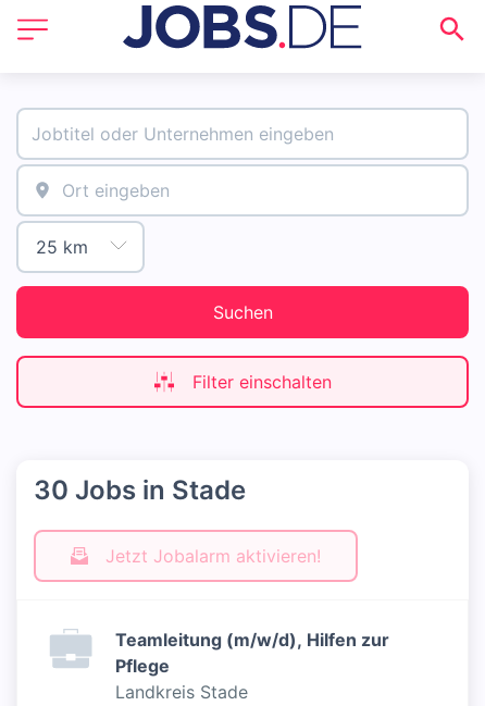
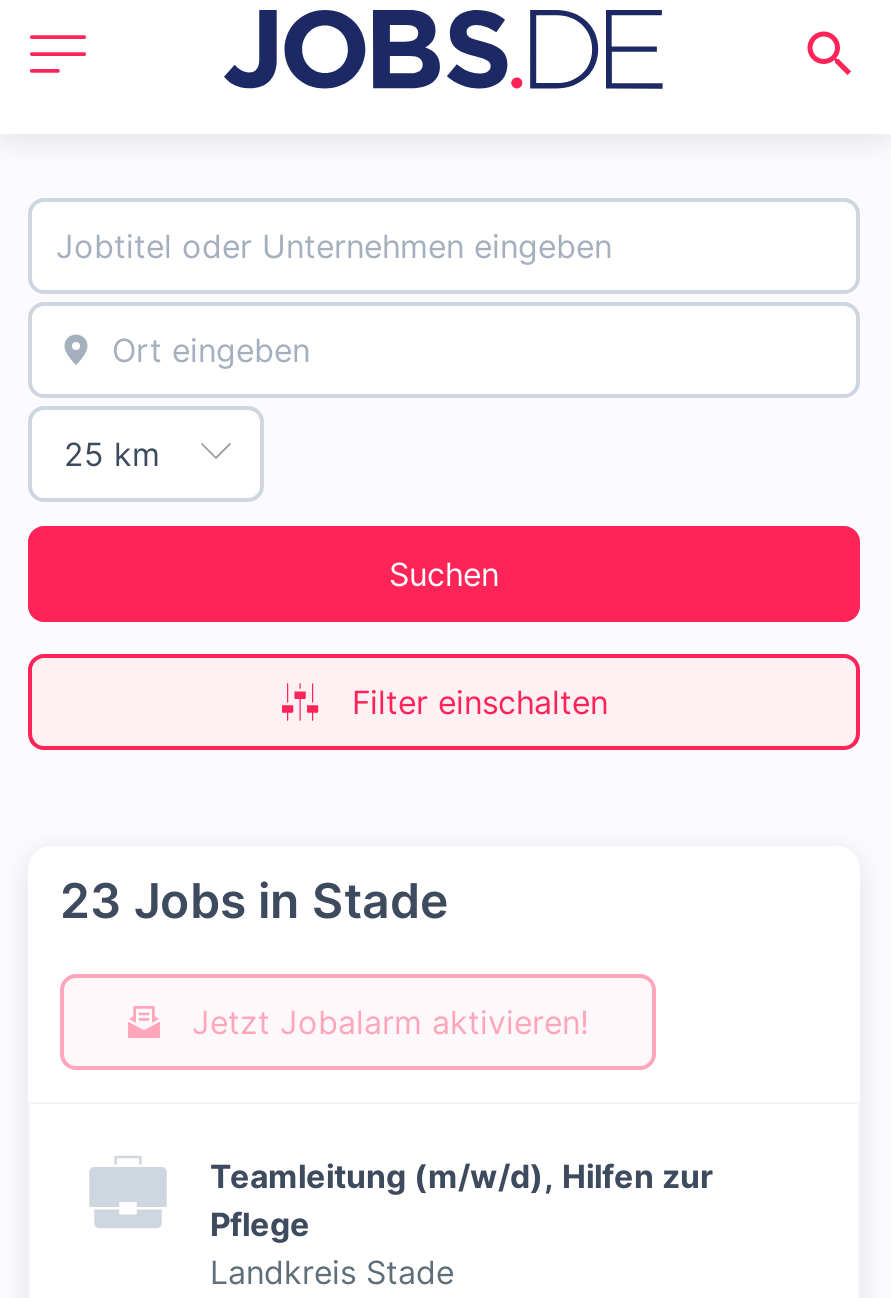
- 30 Jobs in Stade
+ 23 Jobs in Stade
